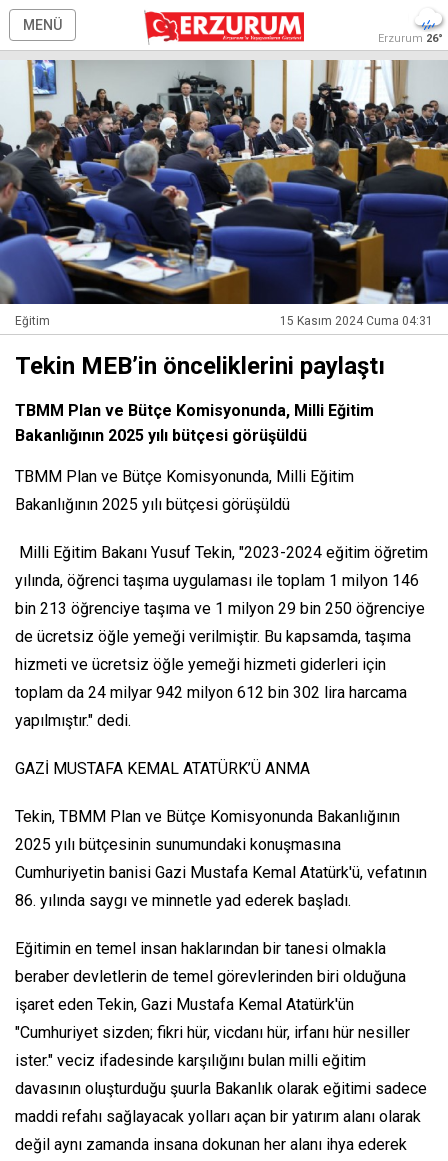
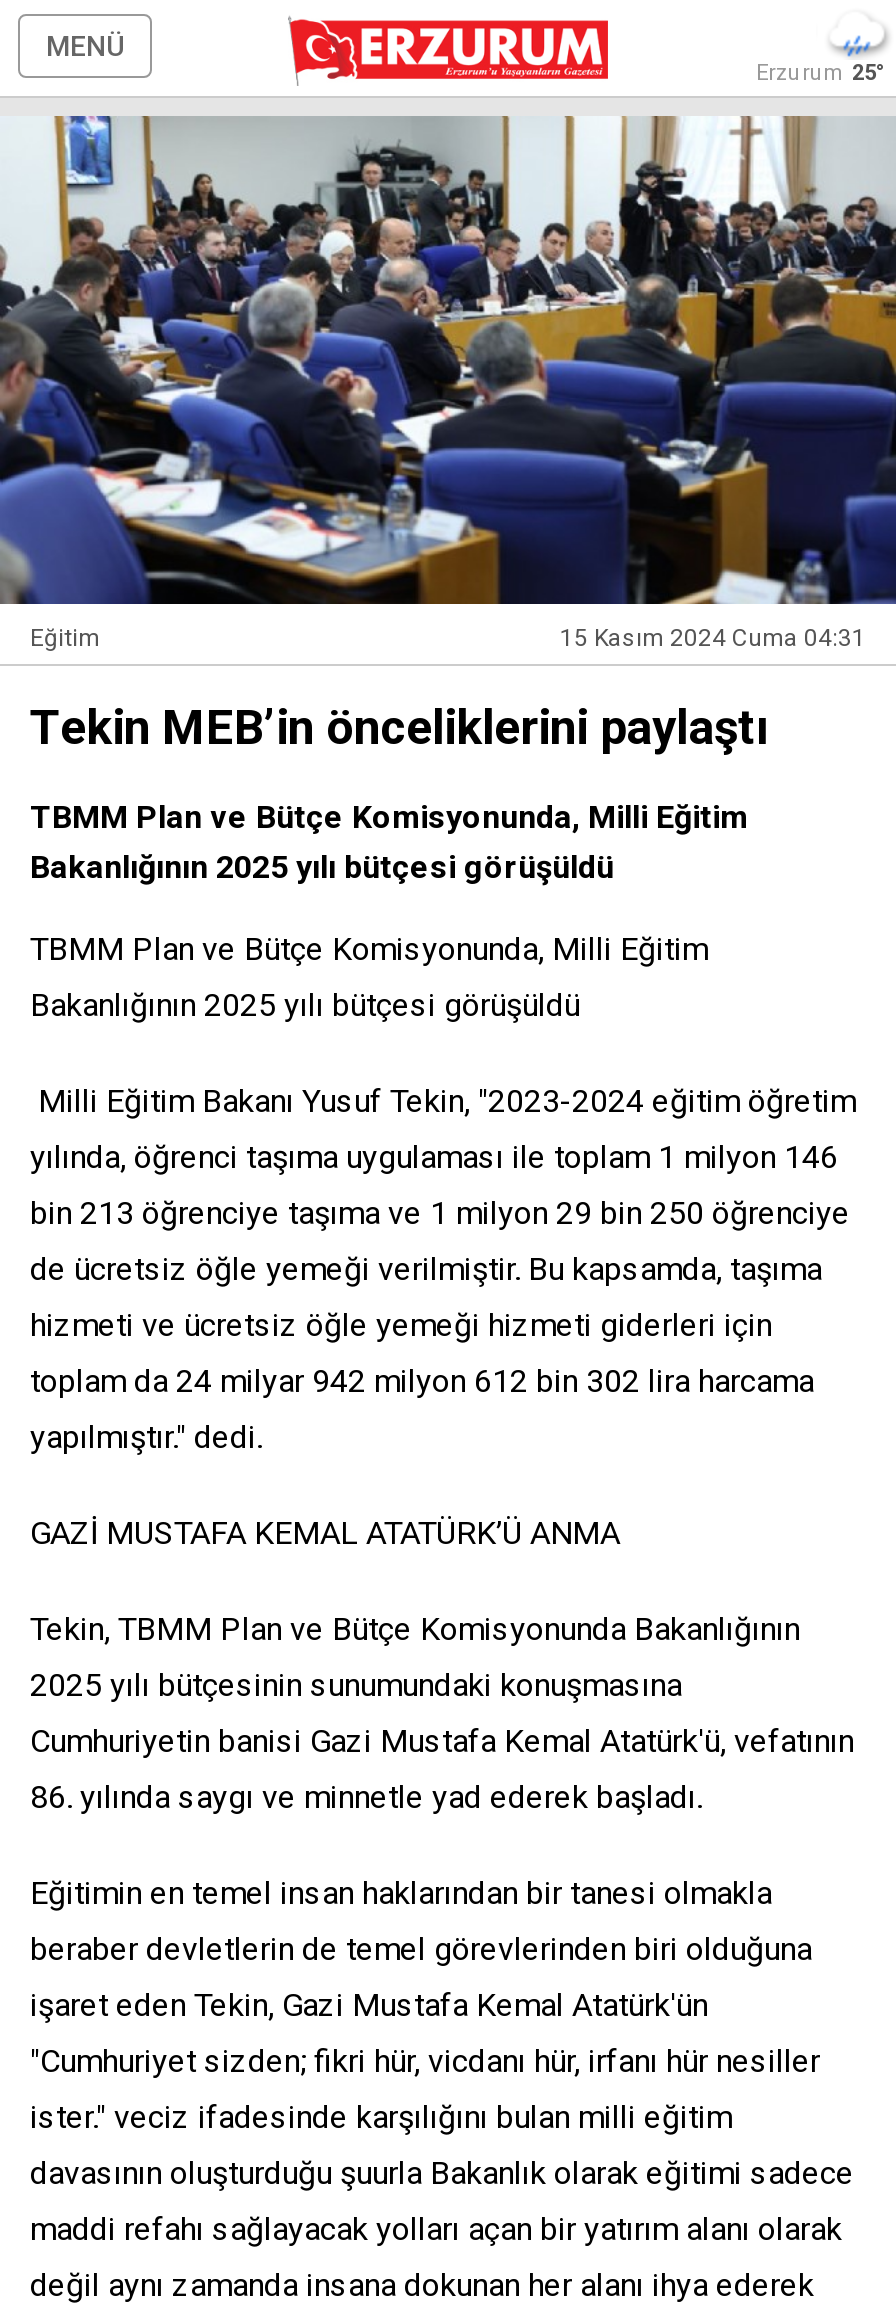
- Erzurum 26°
+ Erzurum 25°
